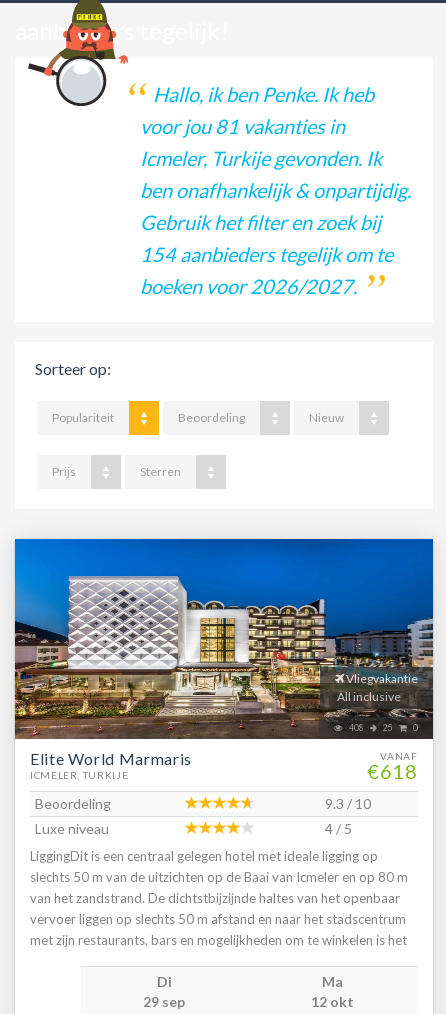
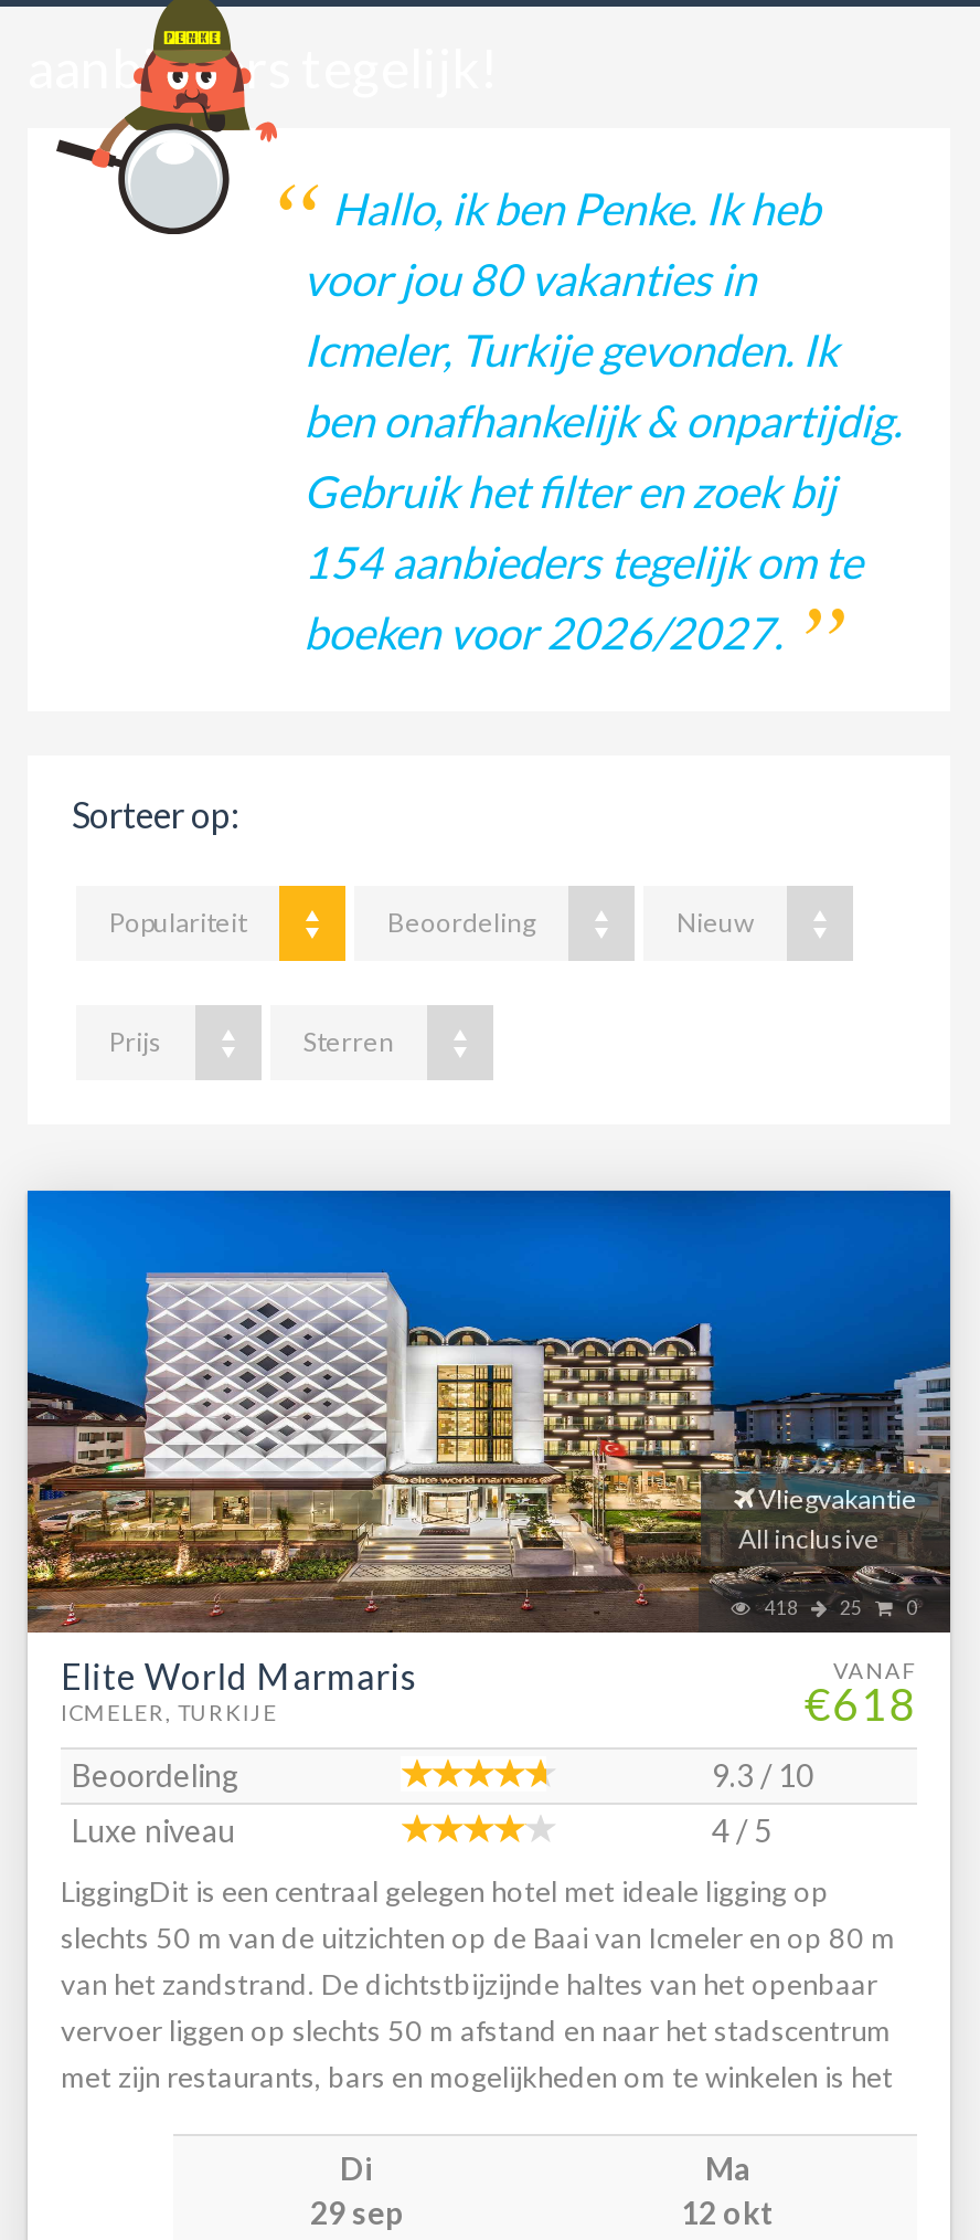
- voor jou 81 vakanties in
+ voor jou 80 vakanties in

- 408
+ 418
